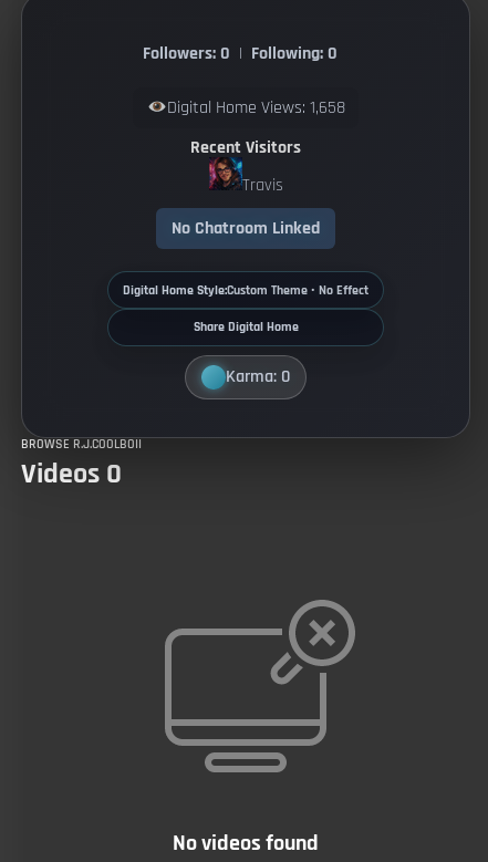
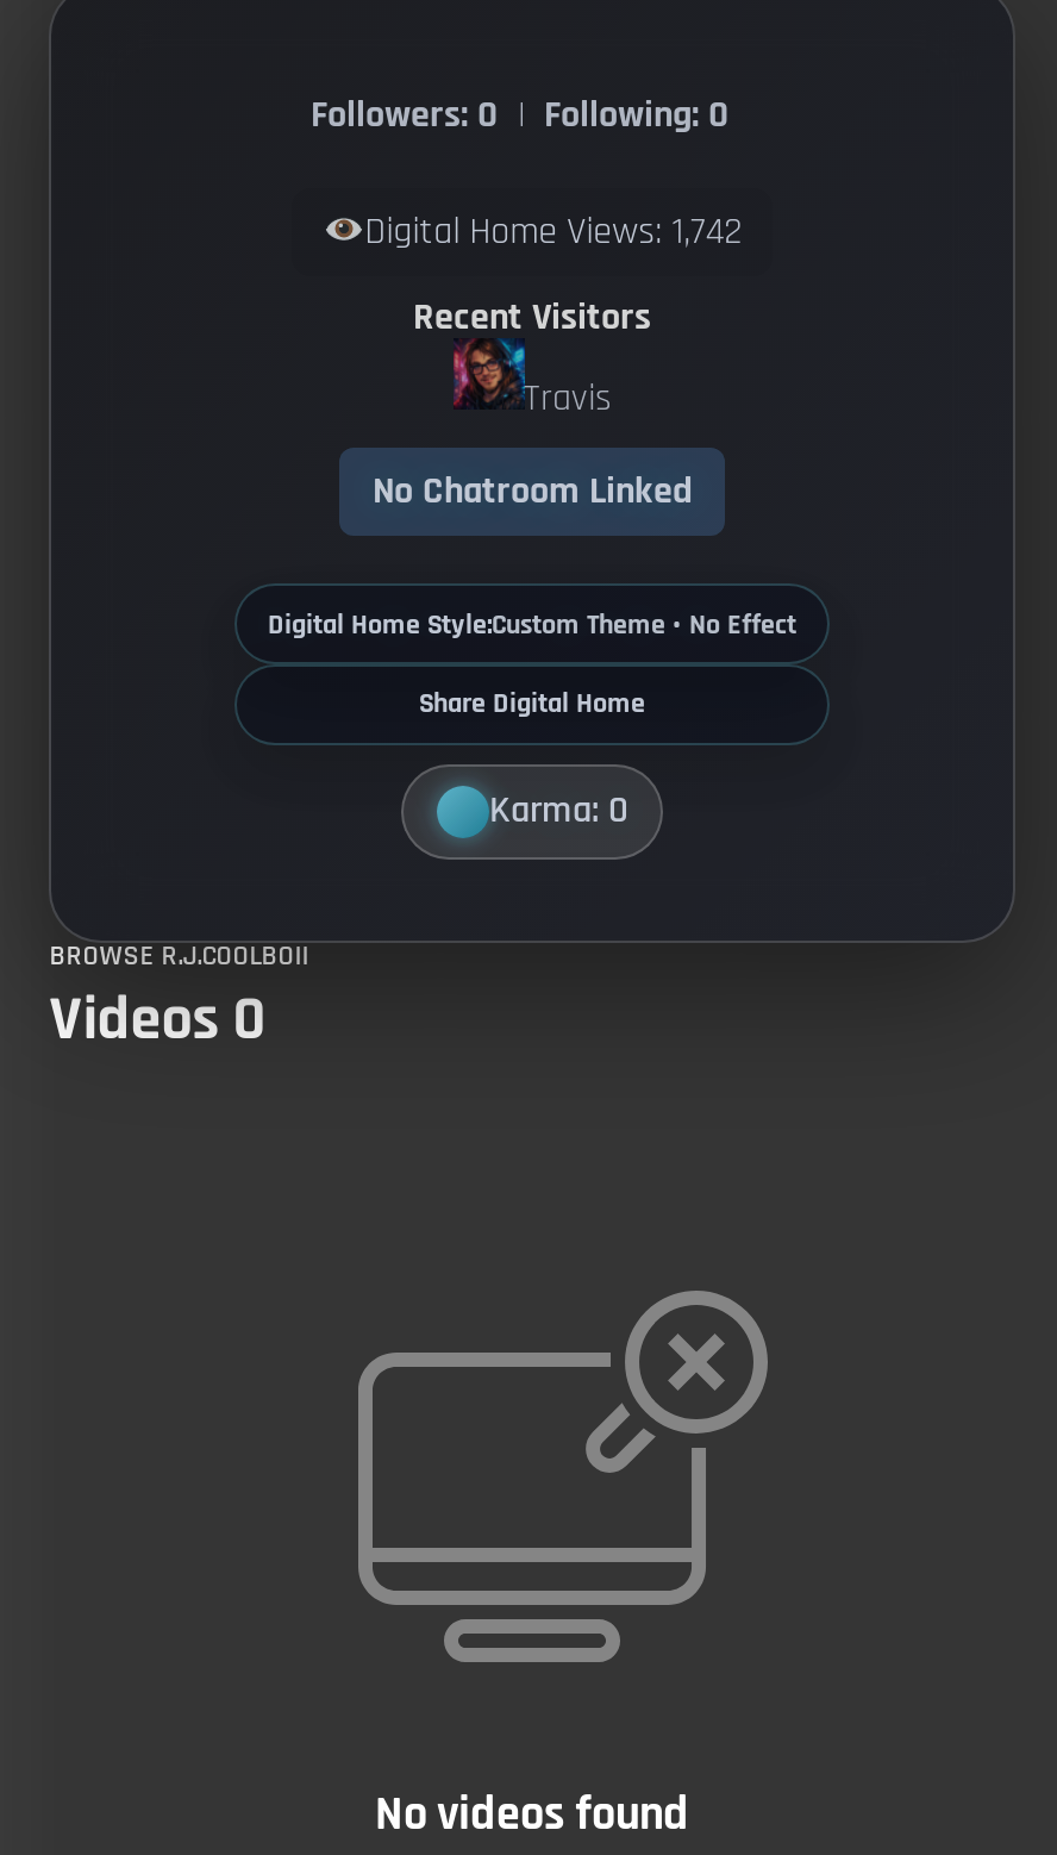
- Digital Home Views: 1,658
+ Digital Home Views: 1,742
